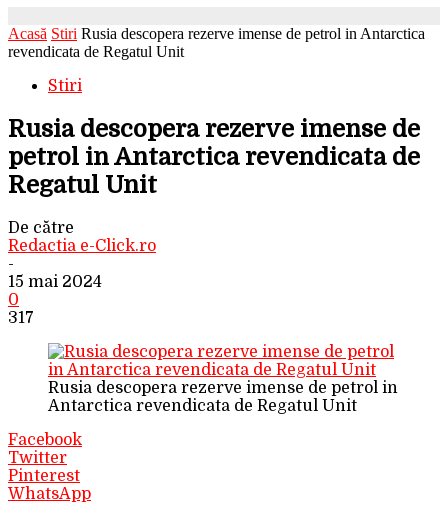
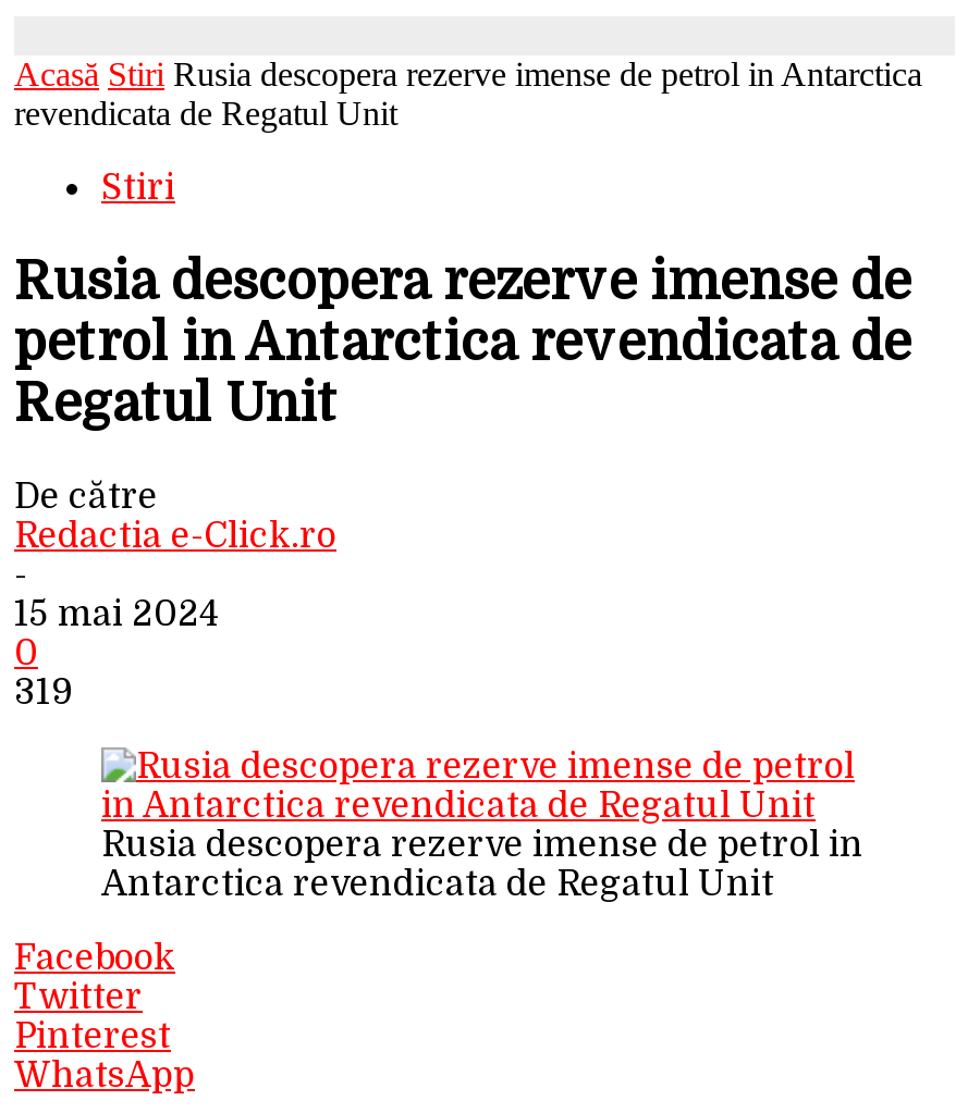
- 317
+ 319
